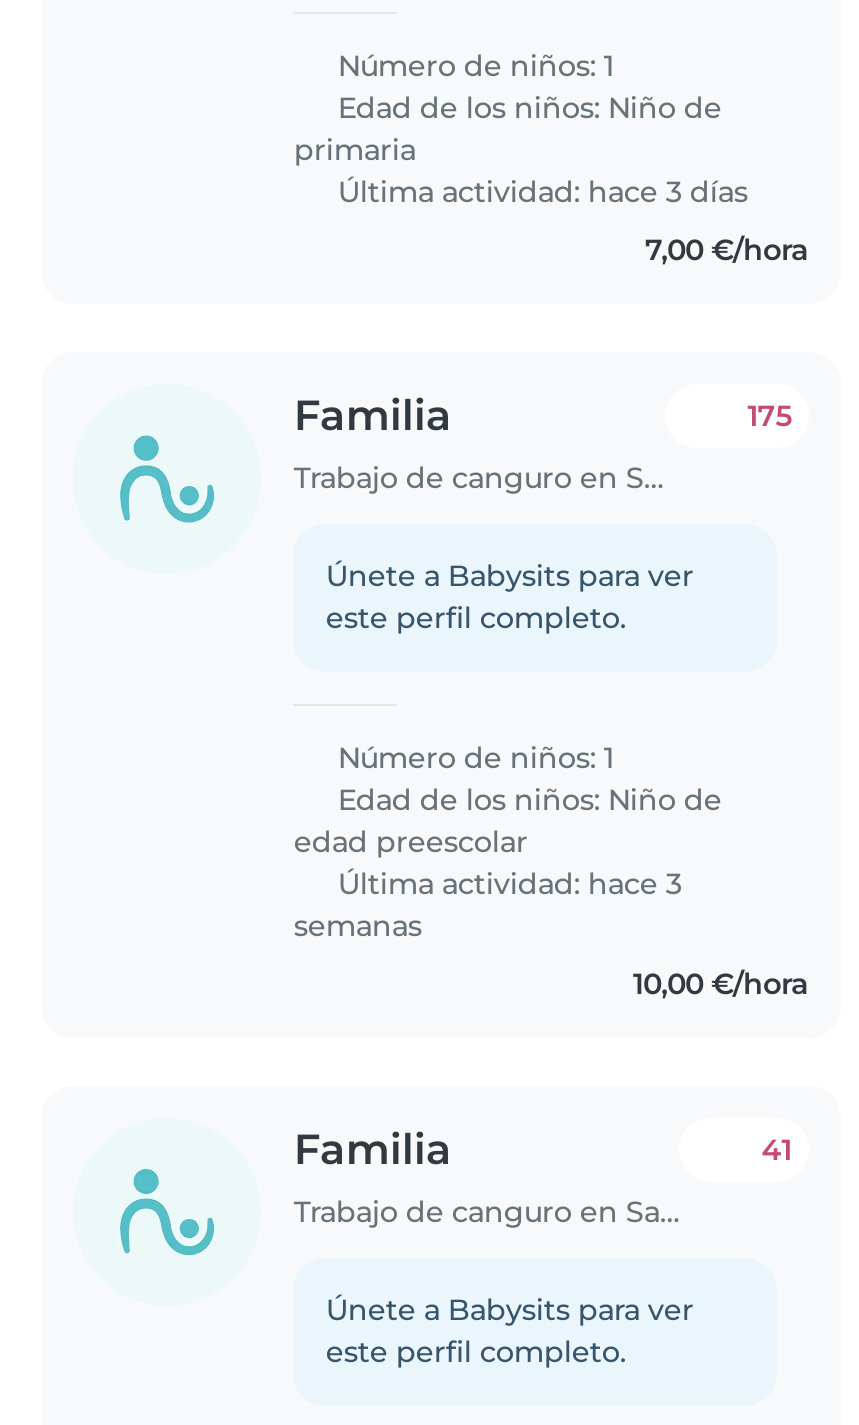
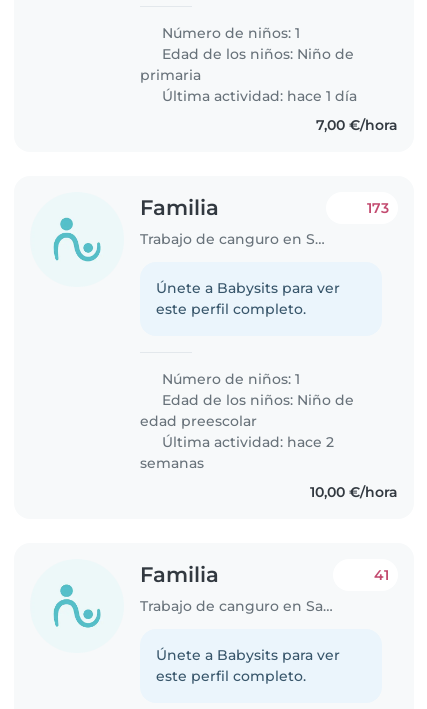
- Última actividad: hace 3 días
+ Última actividad: hace 1 día

- 175
+ 173

- Última actividad: hace 3
+ Última actividad: hace 2
